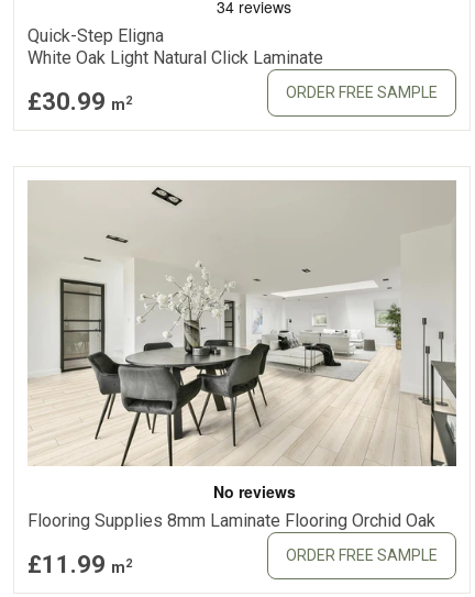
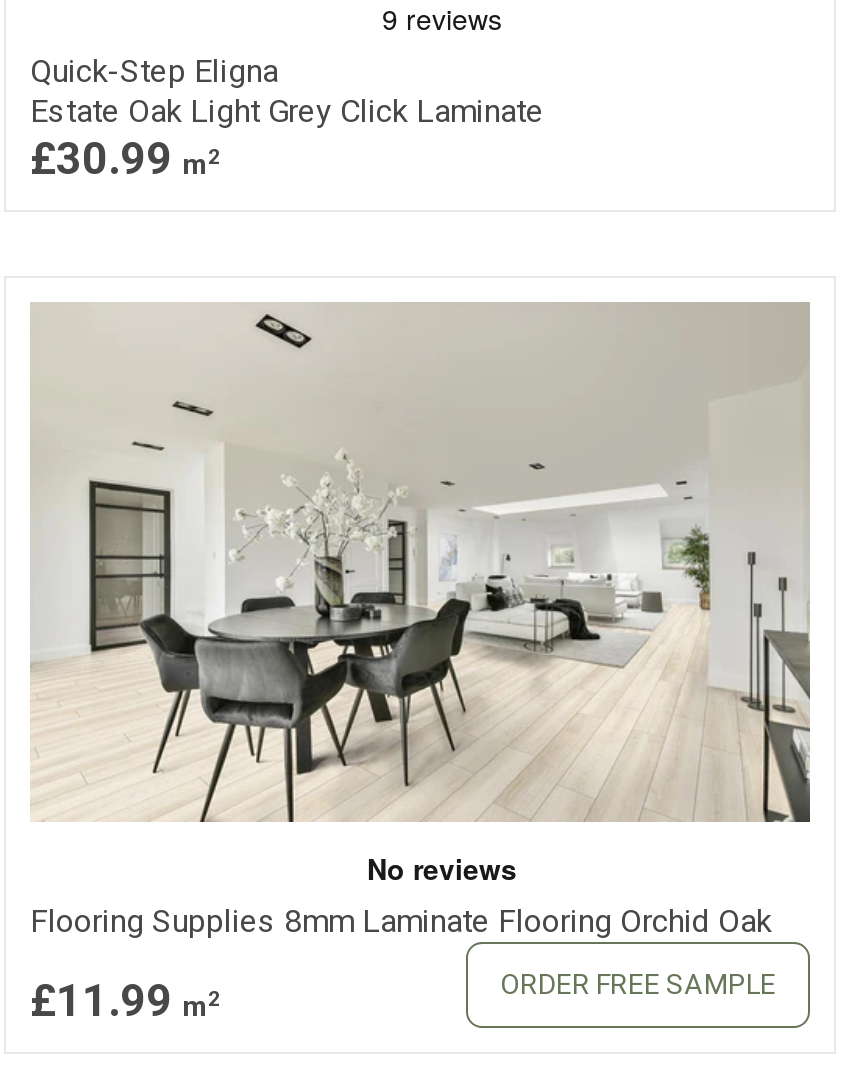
- White Oak Light Natural Click Laminate
+ Estate Oak Light Grey Click Laminate

- ORDER FREE SAMPLE
